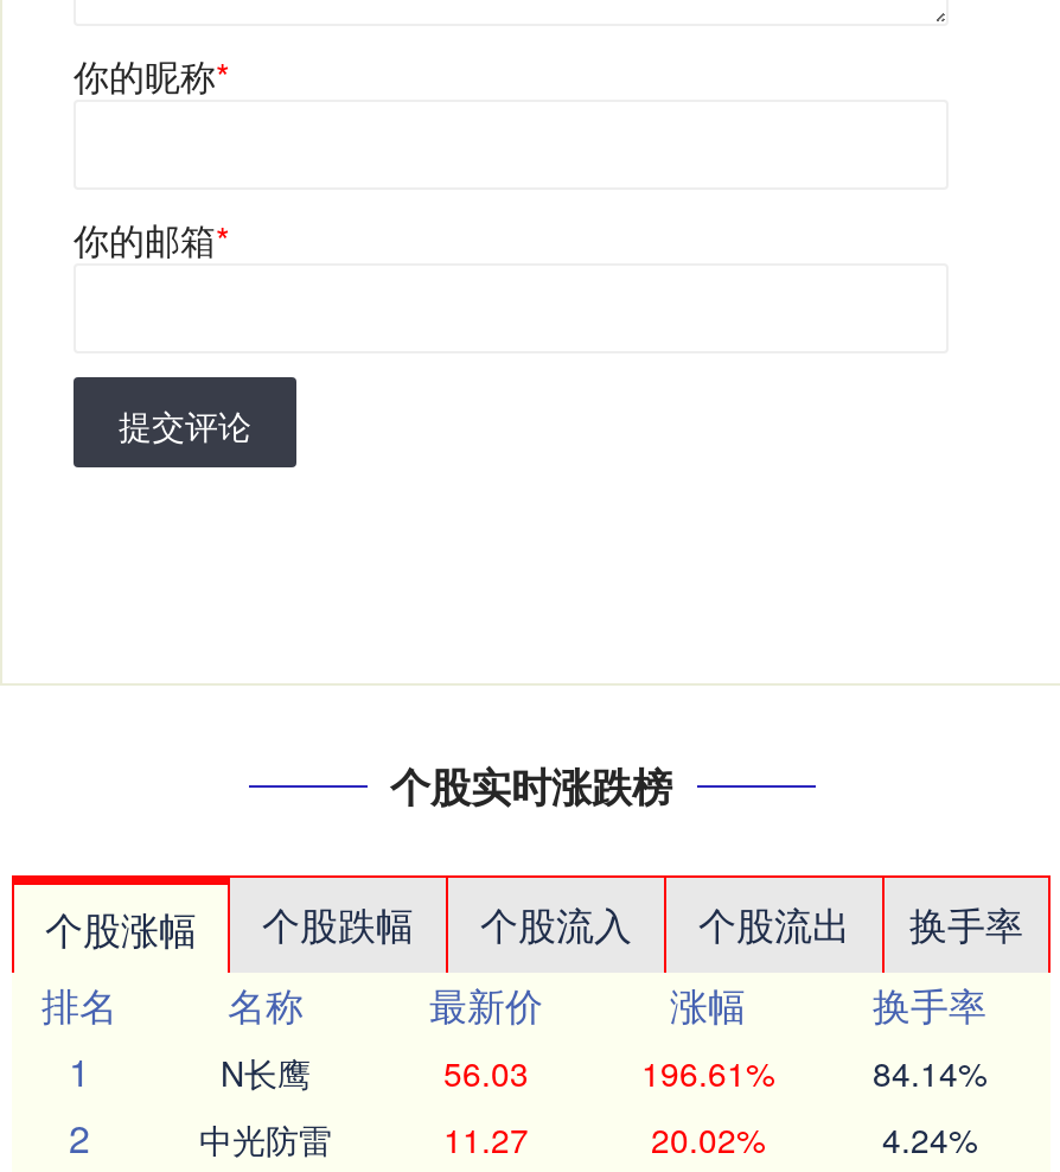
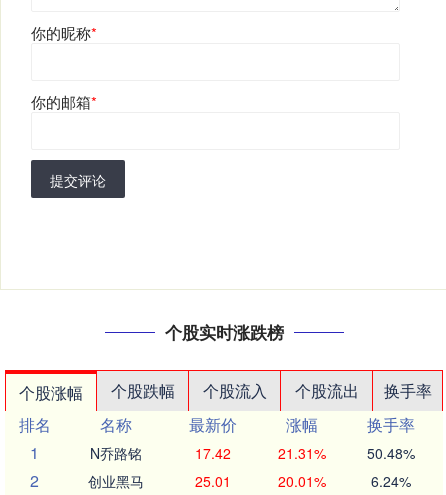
- N长鹰
- 56.03
- 196.61%
- 84.14%
+ N乔路铭
+ 17.42
+ 21.31%
+ 50.48%

- 中光防雷
- 11.27
- 20.02%
- 4.24%
+ 创业黑马
+ 25.01
+ 20.01%
+ 6.24%
